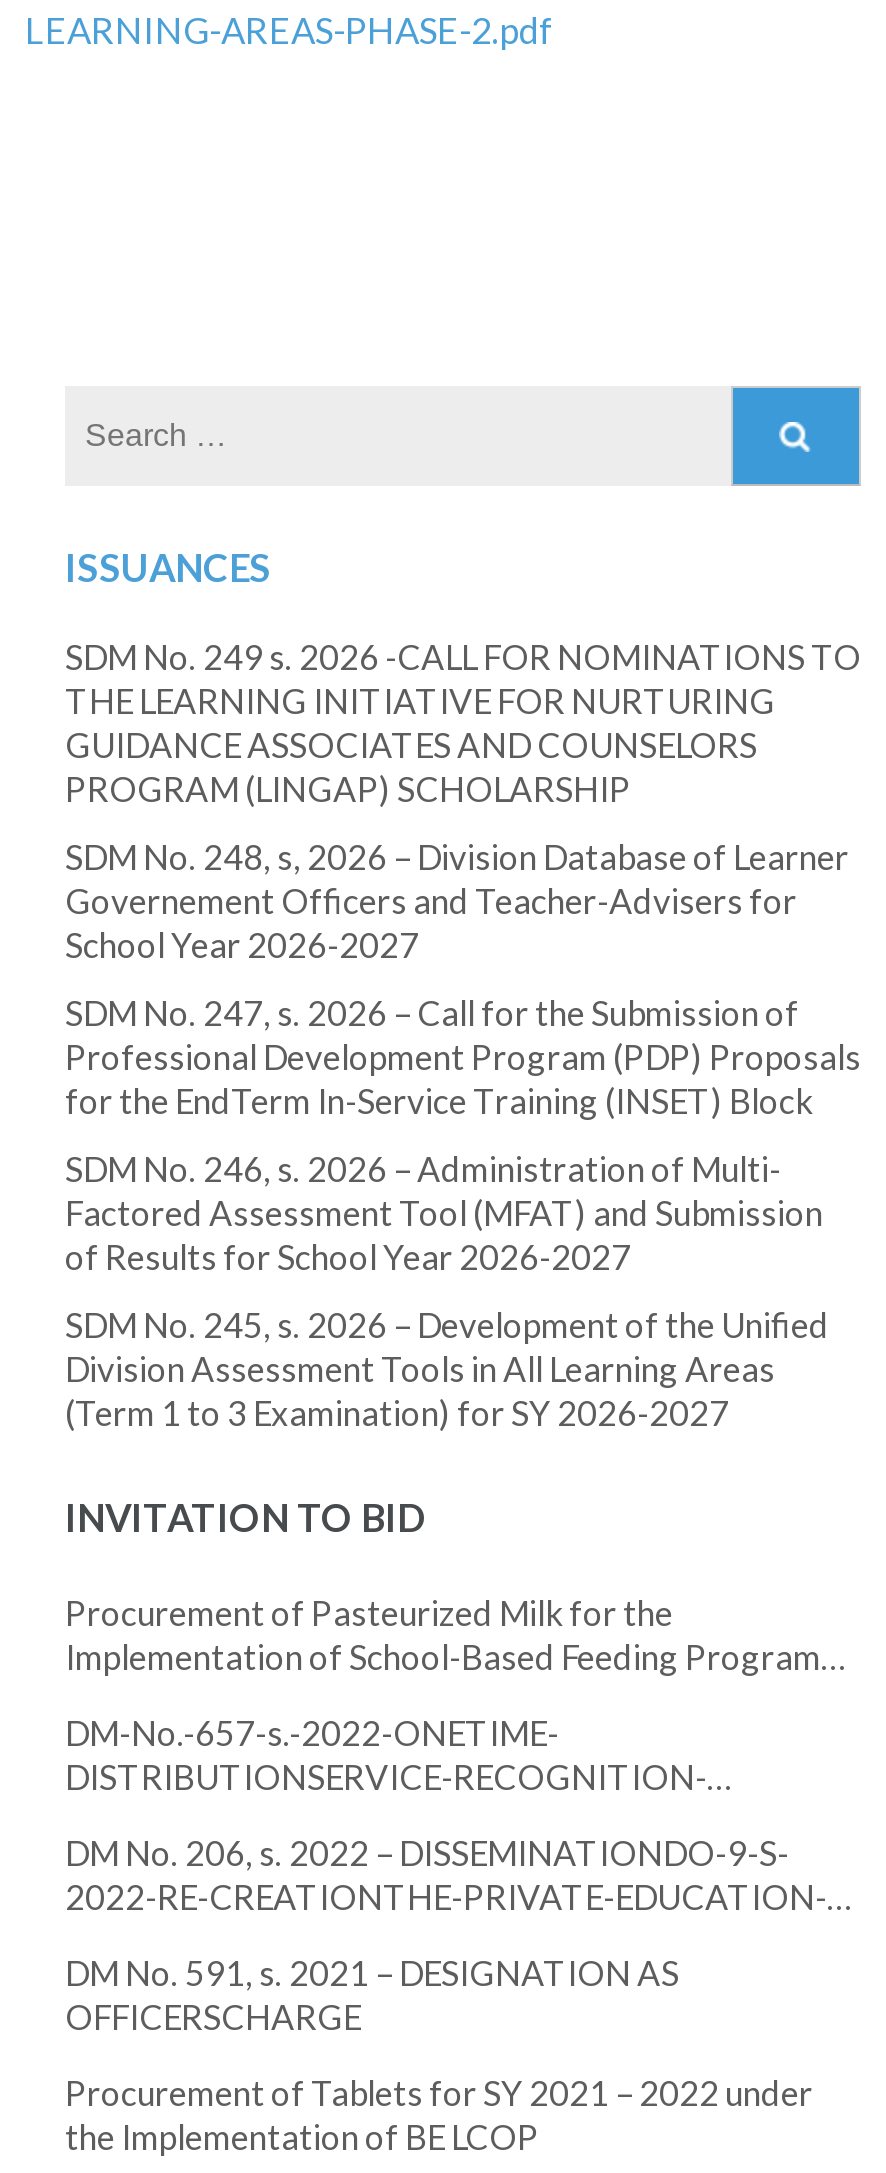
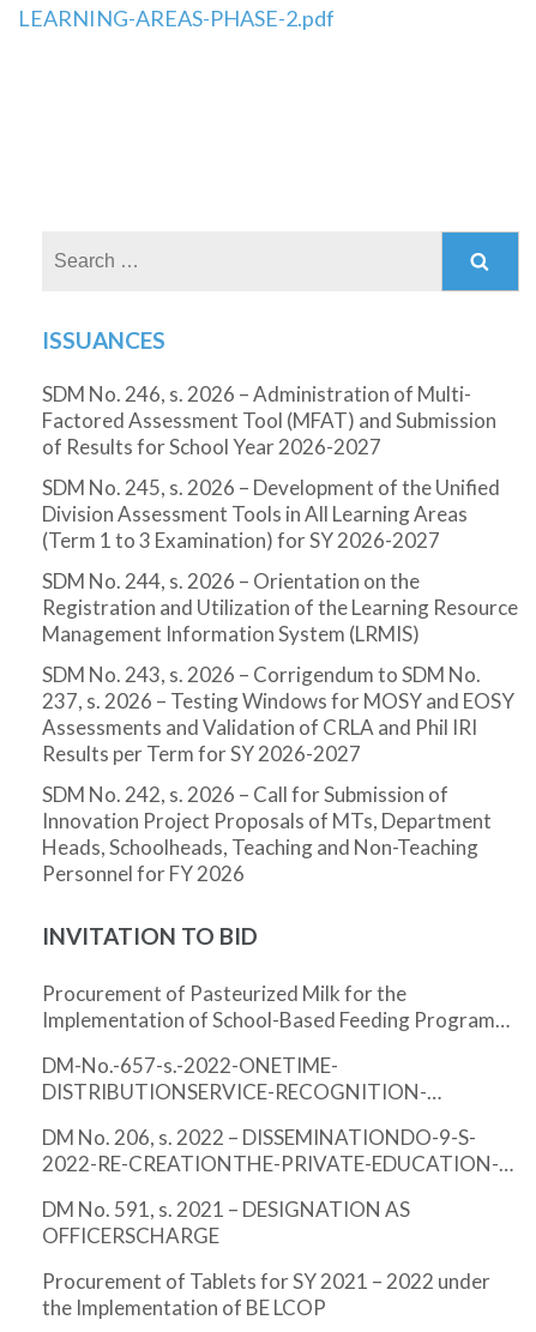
- SDM No. 249 s. 2026 -CALL FOR NOMINATIONS TO
- THE LEARNING INITIATIVE FOR NURTURING
- GUIDANCE ASSOCIATES AND COUNSELORS
- PROGRAM (LINGAP) SCHOLARSHIP
- SDM No. 248, s, 2026 – Division Database of Learner
- Governement Officers and Teacher-Advisers for
- School Year 2026-2027
- SDM No. 247, s. 2026 – Call for the Submission of
- Professional Development Program (PDP) Proposals
- for the EndTerm In-Service Training (INSET) Block

moved up: SDM No. 246, s. 2026 – Administration of Multi- | Factored Assessment Tool (MFAT) and Submission | of Results for School Year 2026-2027 | SDM No. 245, s. 2026 – Development of the Unified | Division Assessment Tools in All Learning Areas | (Term 1 to 3 Examination) for SY 2026-2027

+ SDM No. 244, s. 2026 – Orientation on the
+ Registration and Utilization of the Learning Resource
+ Management Information System (LRMIS)
+ SDM No. 243, s. 2026 – Corrigendum to SDM No.
+ 237, s. 2026 – Testing Windows for MOSY and EOSY
+ Assessments and Validation of CRLA and Phil IRI
+ Results per Term for SY 2026-2027
+ SDM No. 242, s. 2026 – Call for Submission of
+ Innovation Project Proposals of MTs, Department
+ Heads, Schoolheads, Teaching and Non-Teaching
+ Personnel for FY 2026
